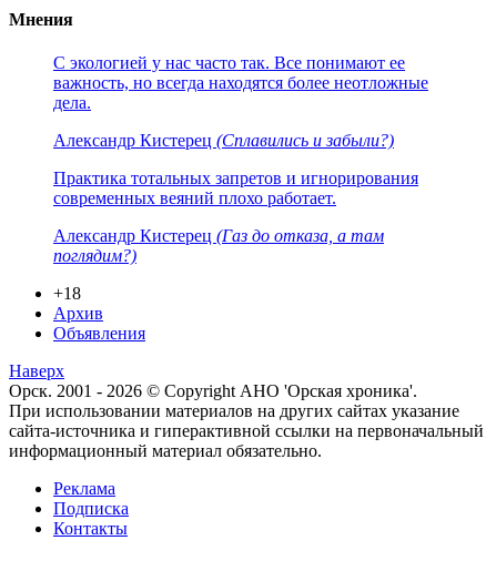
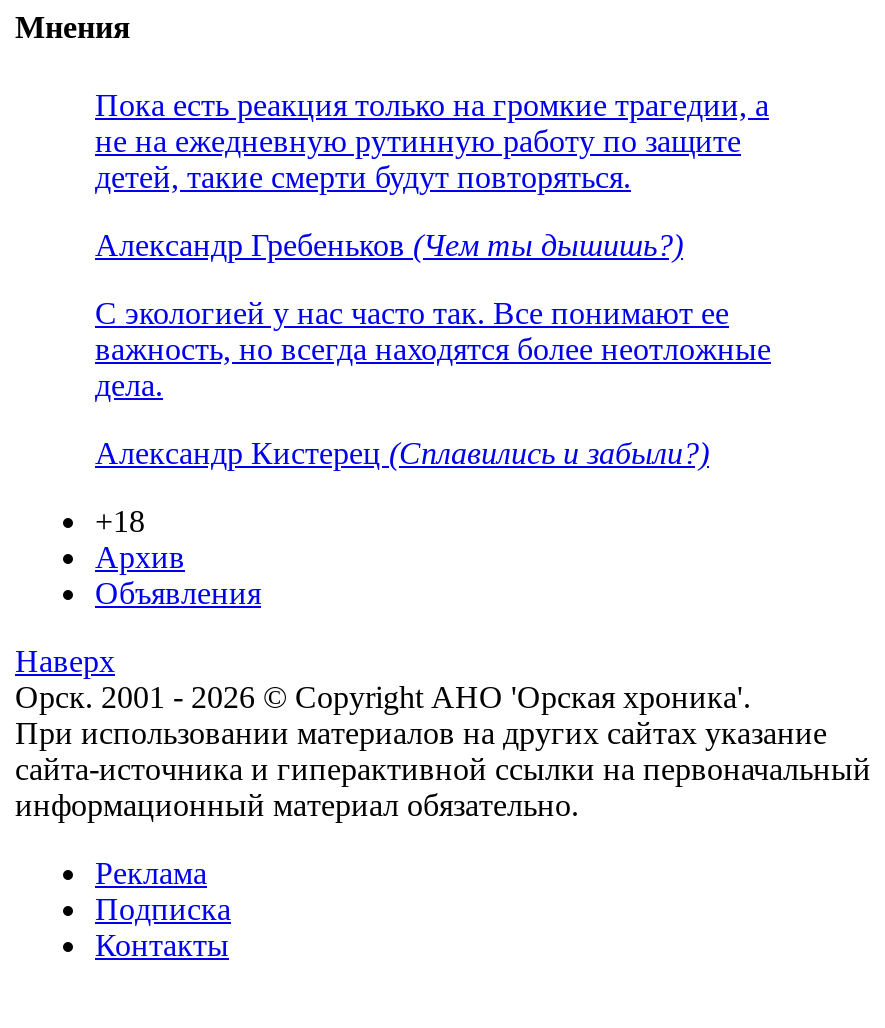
+ Пока есть реакция только на громкие трагедии, а
+ не на ежедневную рутинную работу по защите
+ детей, такие смерти будут повторяться.
+ Александр Гребеньков (Чем ты дышишь?)

moved down: С экологией у нас часто так. Все понимают ее | важность, но всегда находятся более неотложные | дела. | Александр Кистерец (Сплавились и забыли?)

- Практика тотальных запретов и игнорирования
- современных веяний плохо работает.
- Александр Кистерец (Газ до отказа, а там
- поглядим?)
